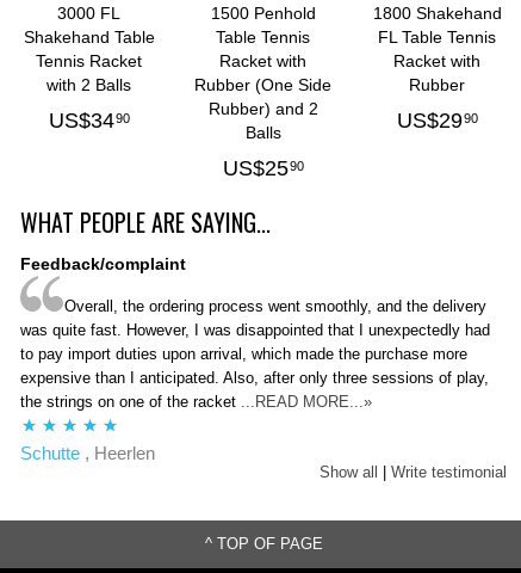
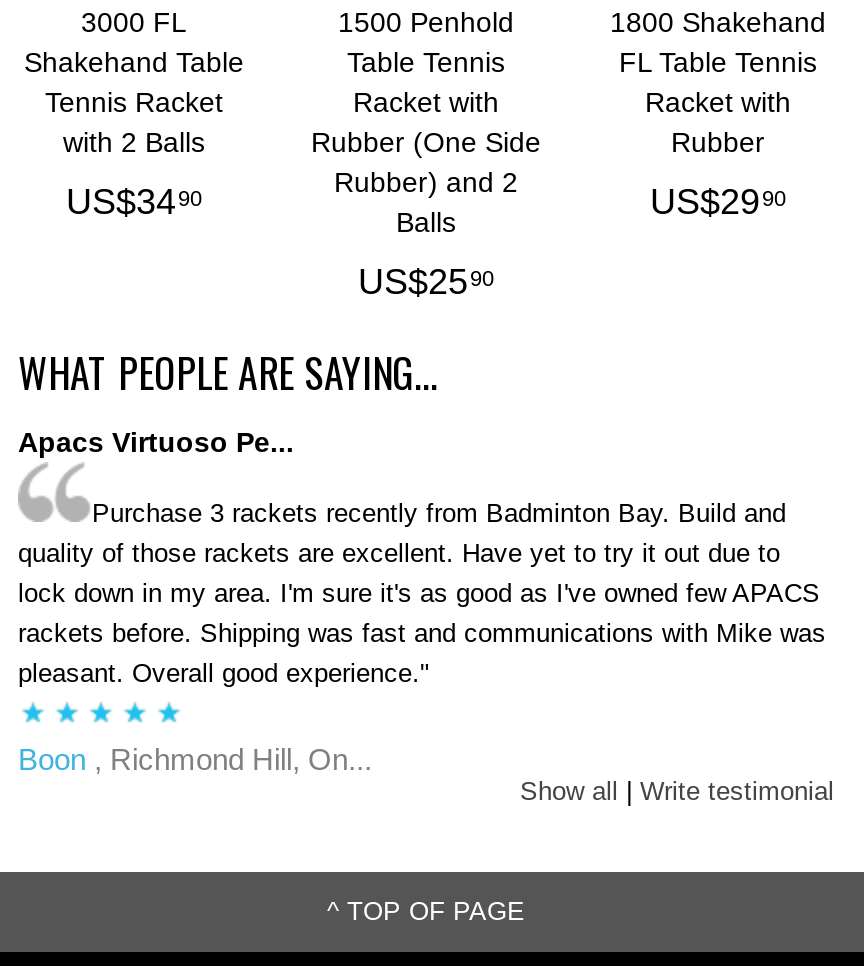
- Feedback/complaint
+ Apacs Virtuoso Pe...

- Overall, the ordering process went smoothly, and the delivery
- was quite fast. However, I was disappointed that I unexpectedly had
- to pay import duties upon arrival, which made the purchase more
- expensive than I anticipated. Also, after only three sessions of play,
- the strings on one of the racket...READ MORE...»
+ Purchase 3 rackets recently from Badminton Bay. Build and
+ quality of those rackets are excellent. Have yet to try it out due to
+ lock down in my area. I'm sure it's as good as I've owned few APACS
+ rackets before. Shipping was fast and communications with Mike was
+ pleasant. Overall good experience."

- Schutte , Heerlen
+ Boon , Richmond Hill, On...
